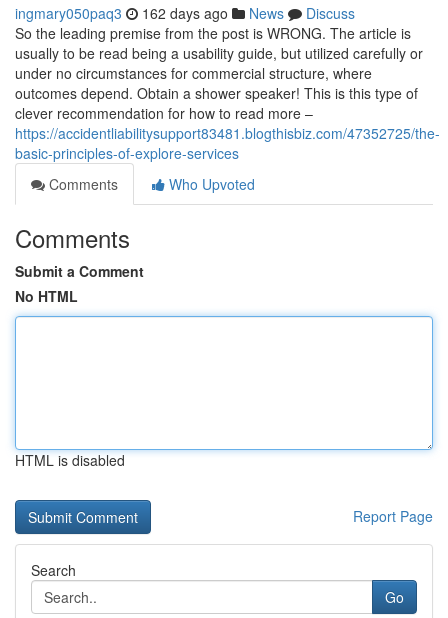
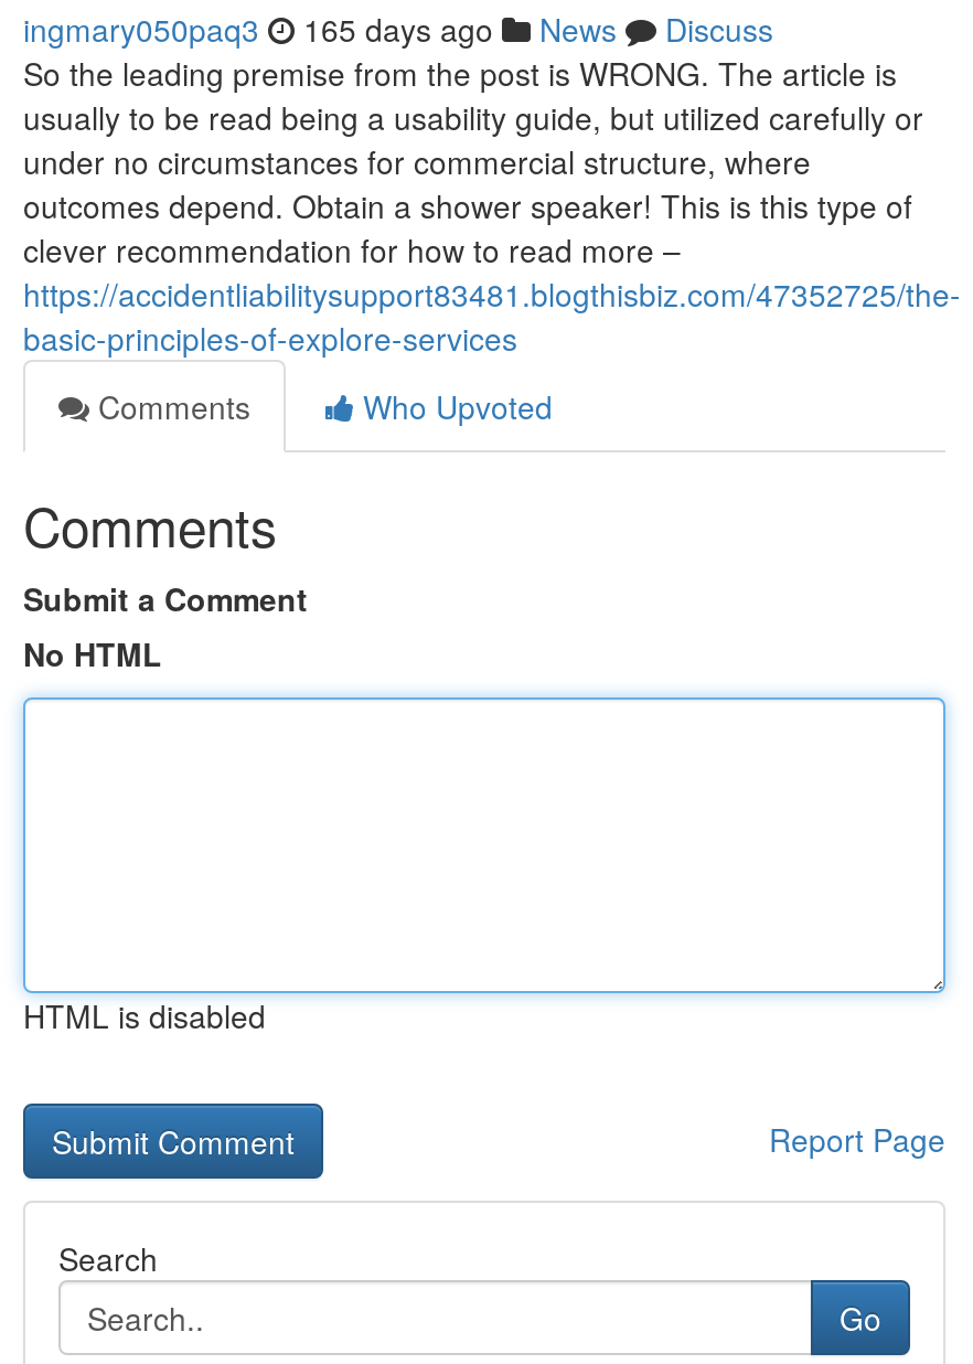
- ingmary050paq3 162 days ago News Discuss
+ ingmary050paq3 165 days ago News Discuss
